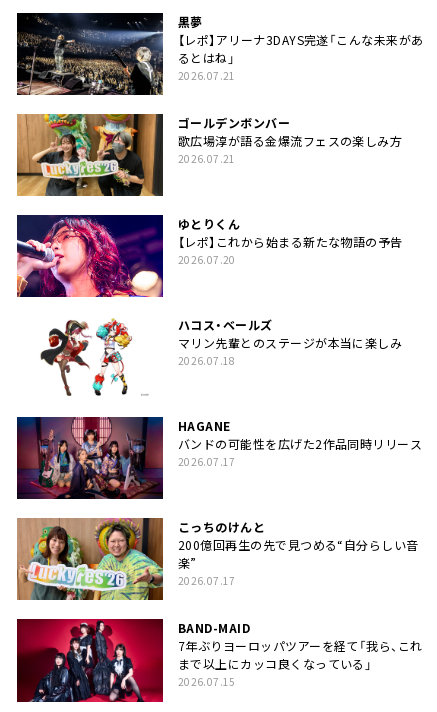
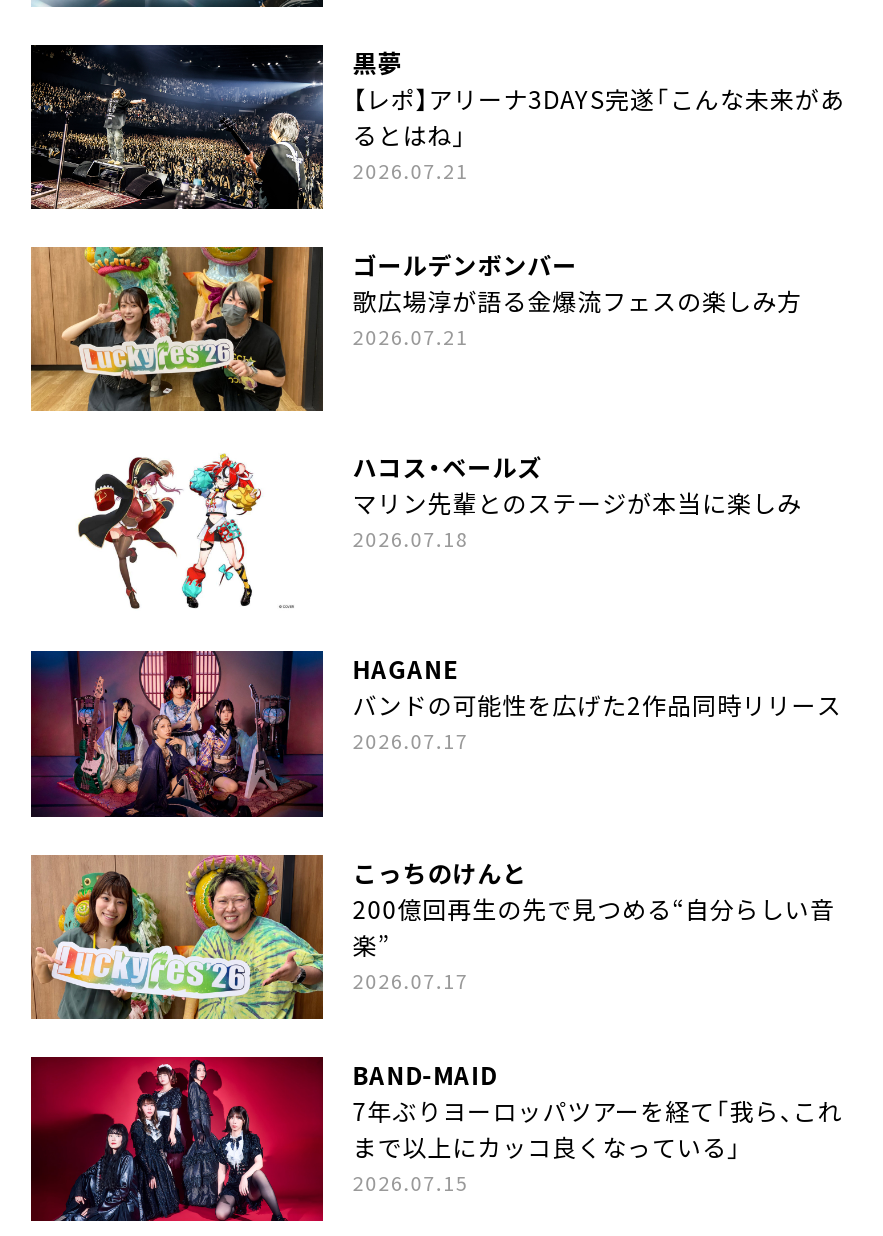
- [image]
- ゆとりくん
- 【レポ】これから始まる新たな物語の予告
- 2026.07.20
